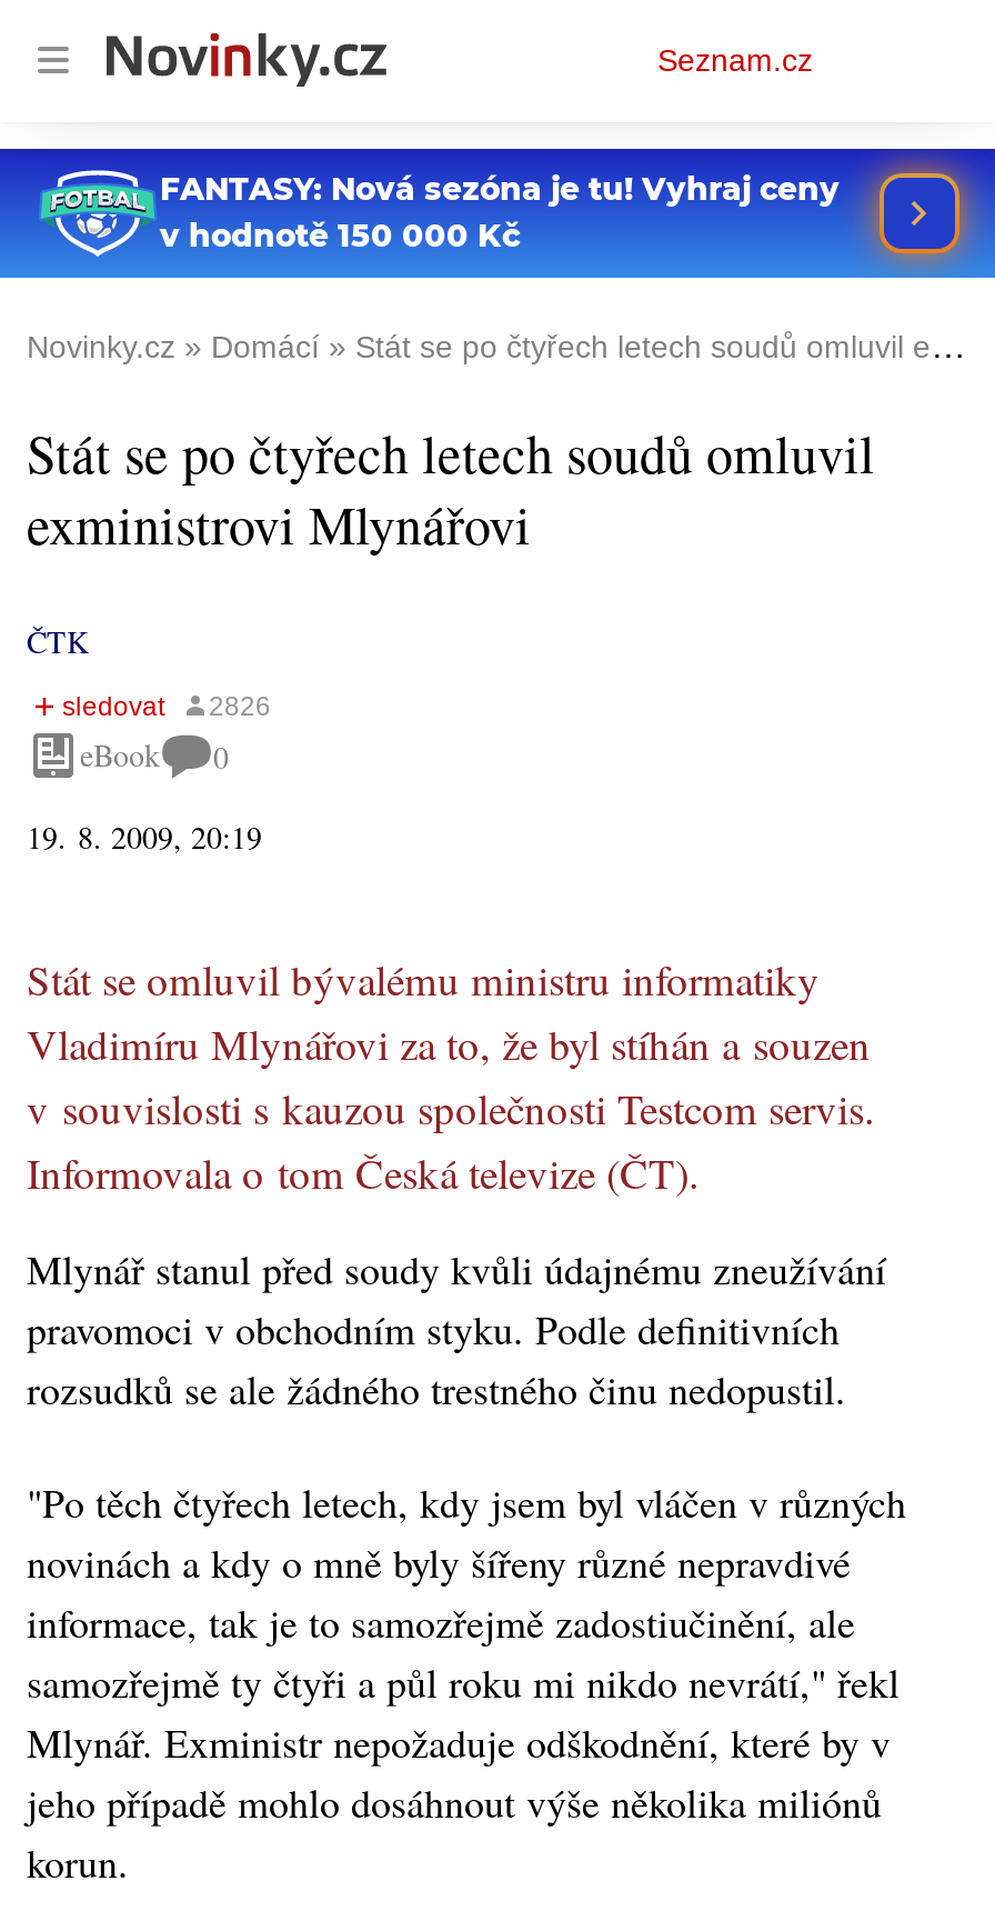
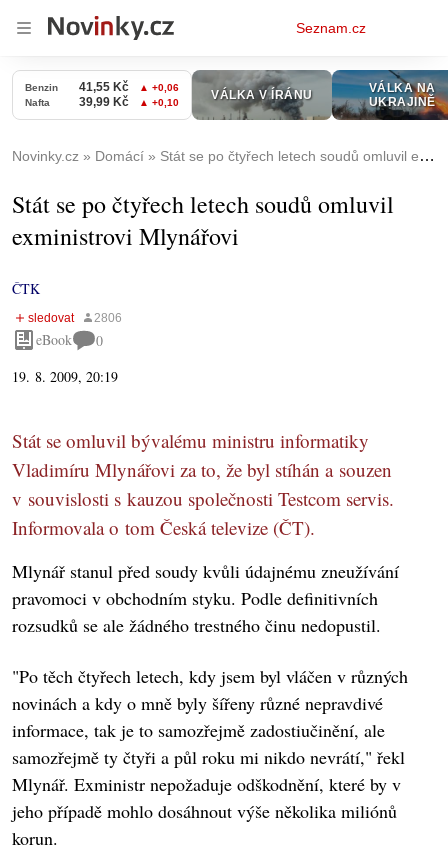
- [image]
+ [image]
